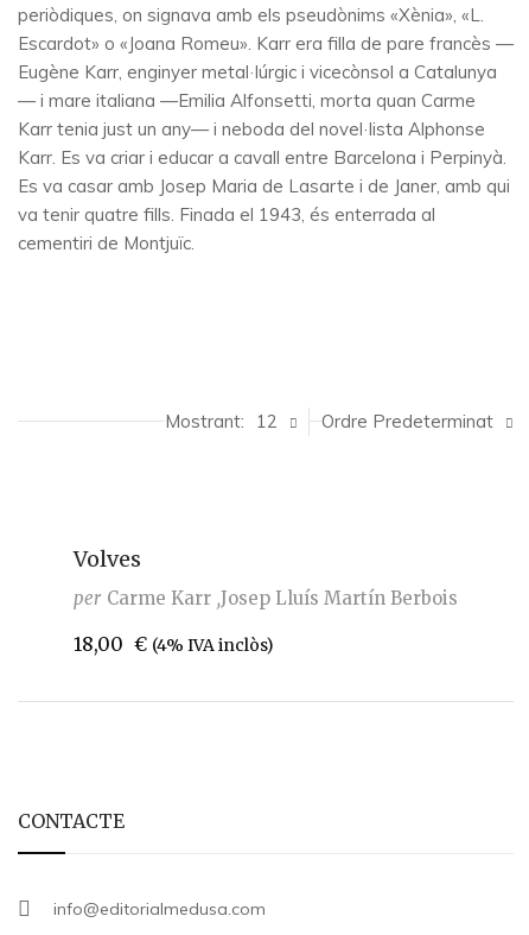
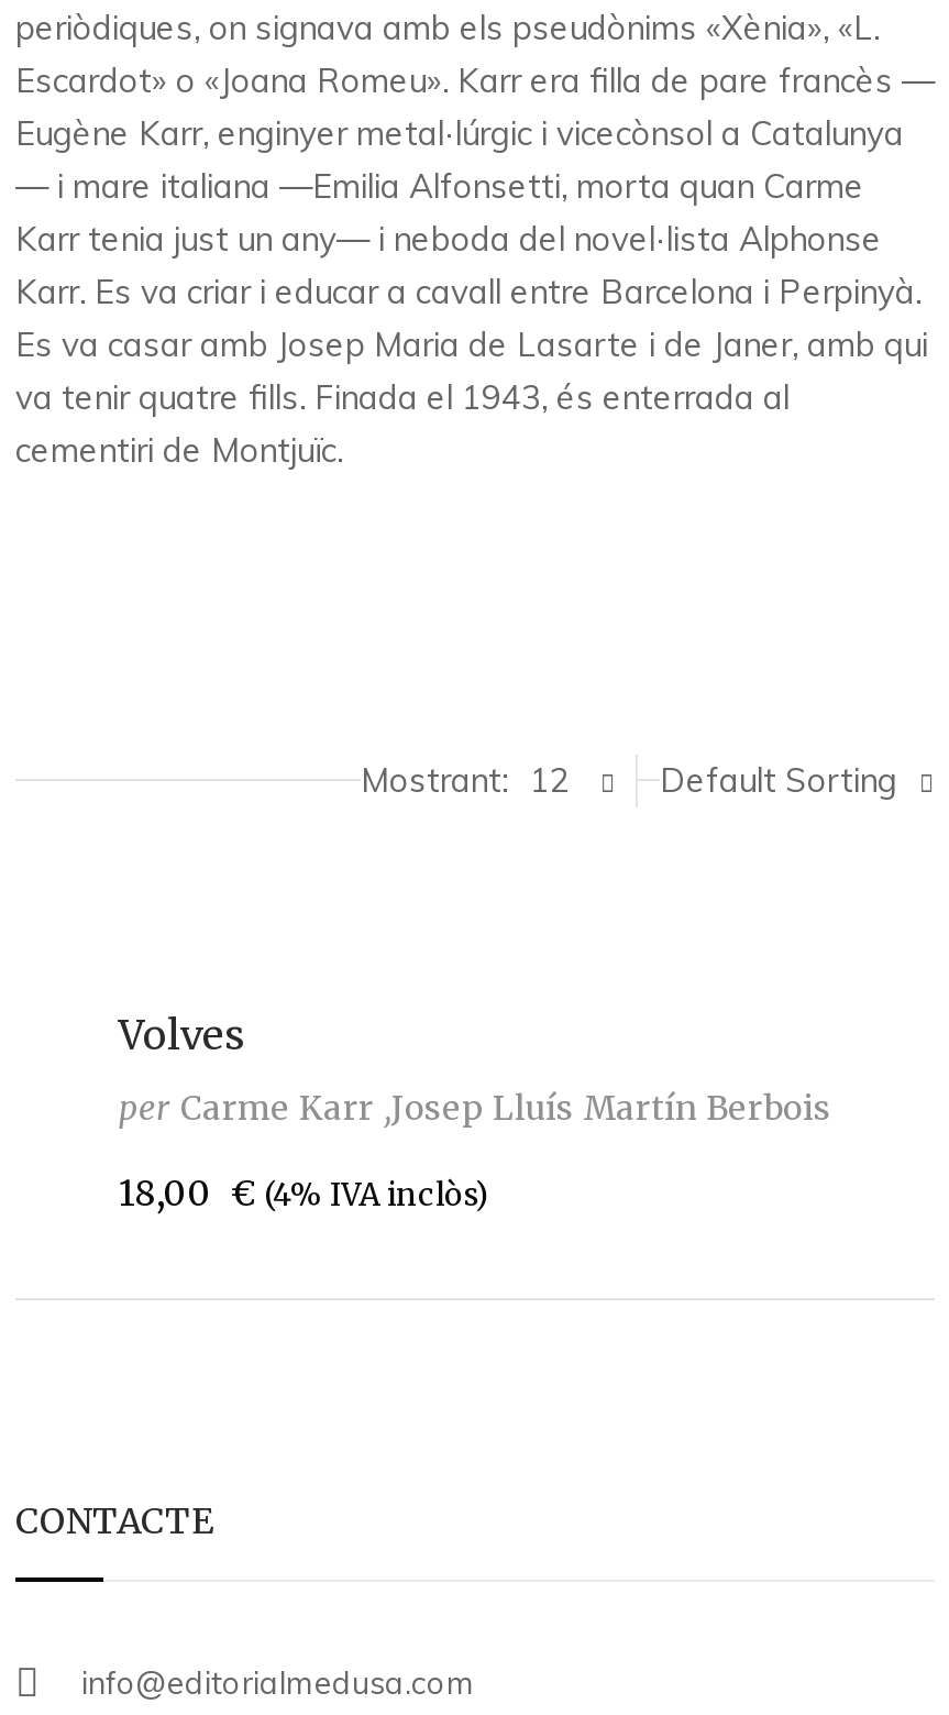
- Ordre Predeterminat
+ Default Sorting
